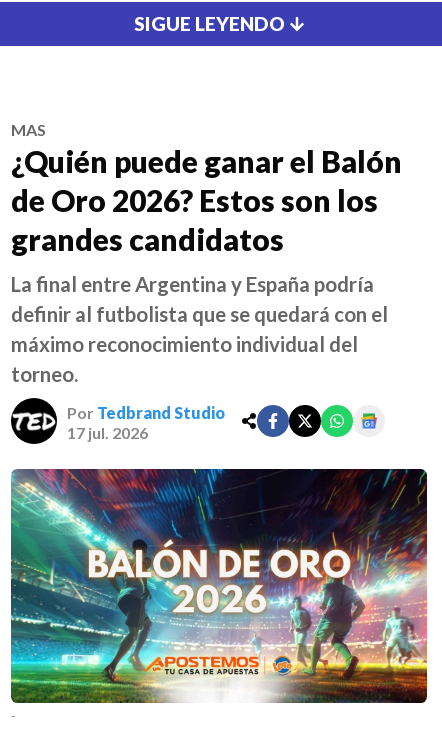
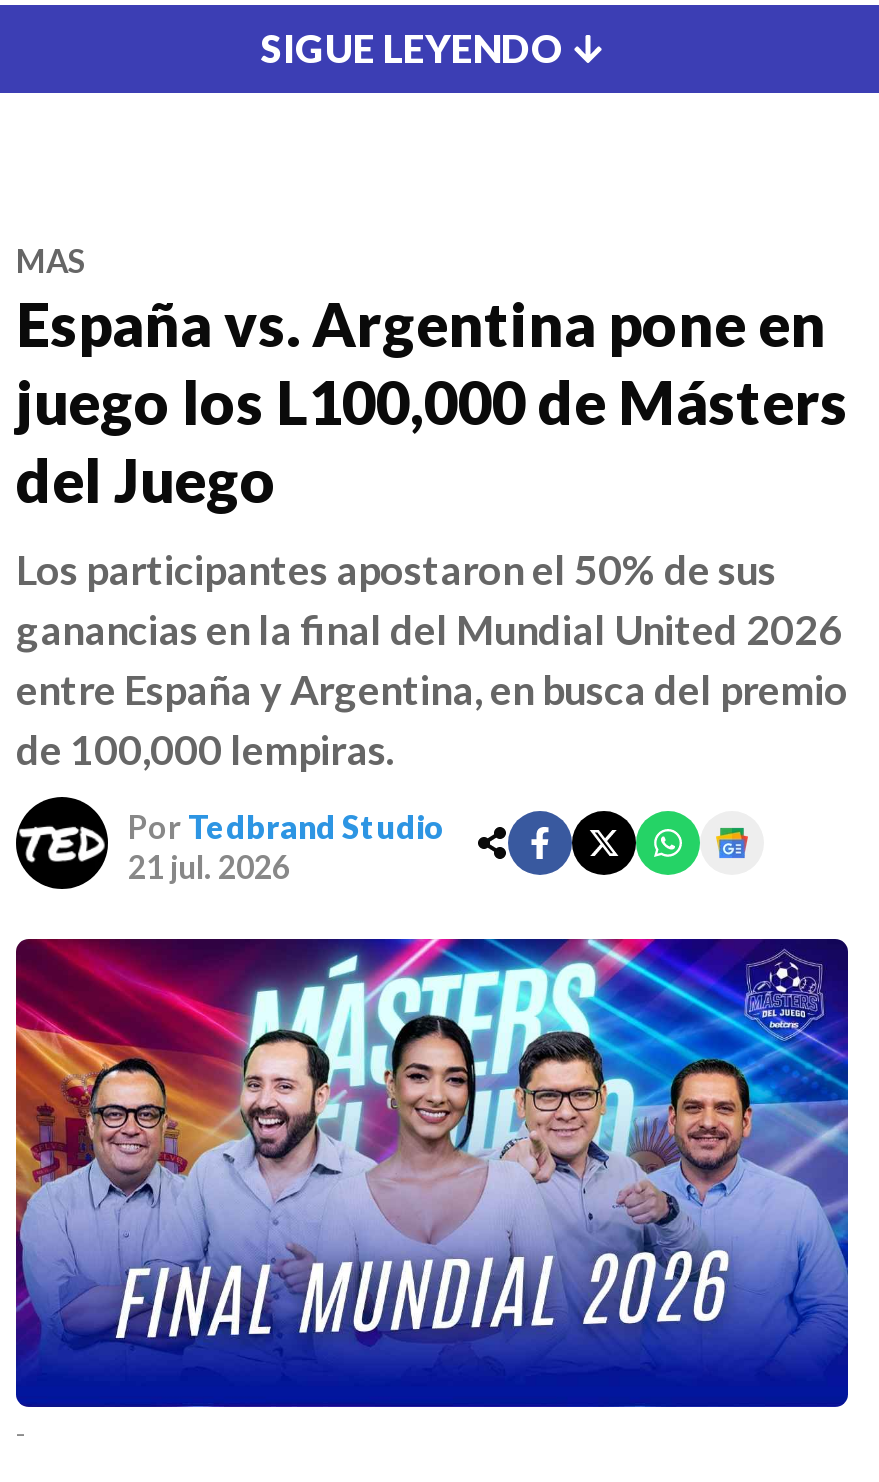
- ¿Quién puede ganar el Balón
- de Oro 2026? Estos son los
- grandes candidatos
- La final entre Argentina y España podría
- definir al futbolista que se quedará con el
- máximo reconocimiento individual del
- torneo.
+ España vs. Argentina pone en
+ juego los L100,000 de Másters
+ del Juego
+ Los participantes apostaron el 50% de sus
+ ganancias en la final del Mundial United 2026
+ entre España y Argentina, en busca del premio
+ de 100,000 lempiras.

- 17 jul. 2026
+ 21 jul. 2026

- [image]
+ [image]
